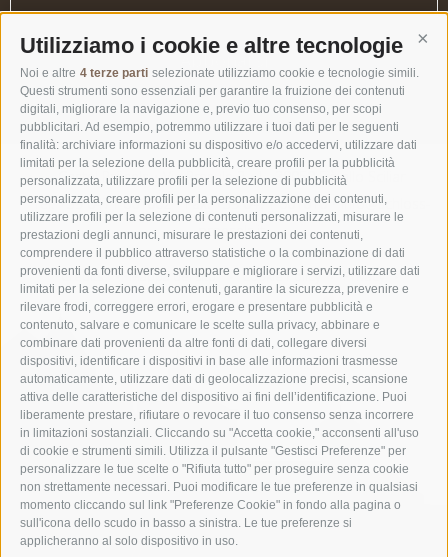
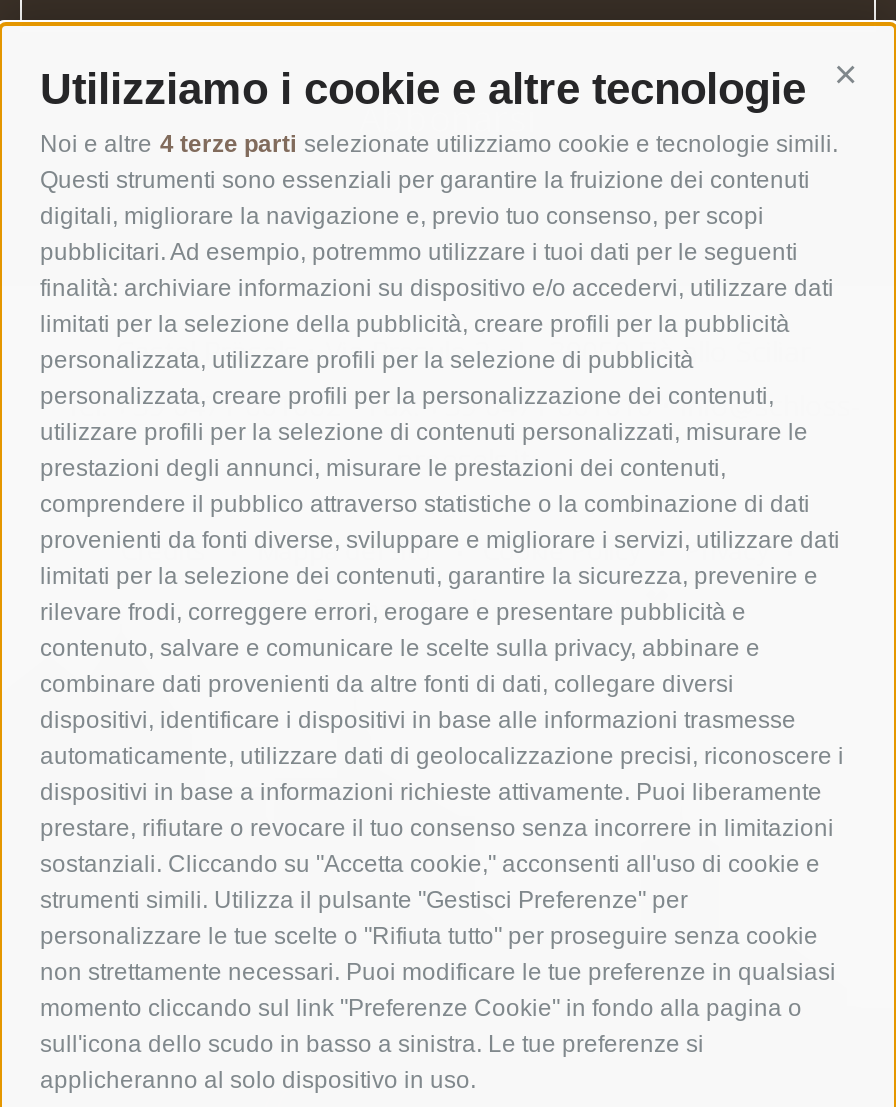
- automaticamente, utilizzare dati di geolocalizzazione precisi, scansione
- attiva delle caratteristiche del dispositivo ai fini dell’identificazione. Puoi
- liberamente prestare, rifiutare o revocare il tuo consenso senza incorrere
- in limitazioni sostanziali. Cliccando su "Accetta cookie," acconsenti all'uso
- di cookie e strumenti simili. Utilizza il pulsante "Gestisci Preferenze" per
+ automaticamente, utilizzare dati di geolocalizzazione precisi, riconoscere i
+ dispositivi in base a informazioni richieste attivamente. Puoi liberamente
+ prestare, rifiutare o revocare il tuo consenso senza incorrere in limitazioni
+ sostanziali. Cliccando su "Accetta cookie," acconsenti all'uso di cookie e
+ strumenti simili. Utilizza il pulsante "Gestisci Preferenze" per
